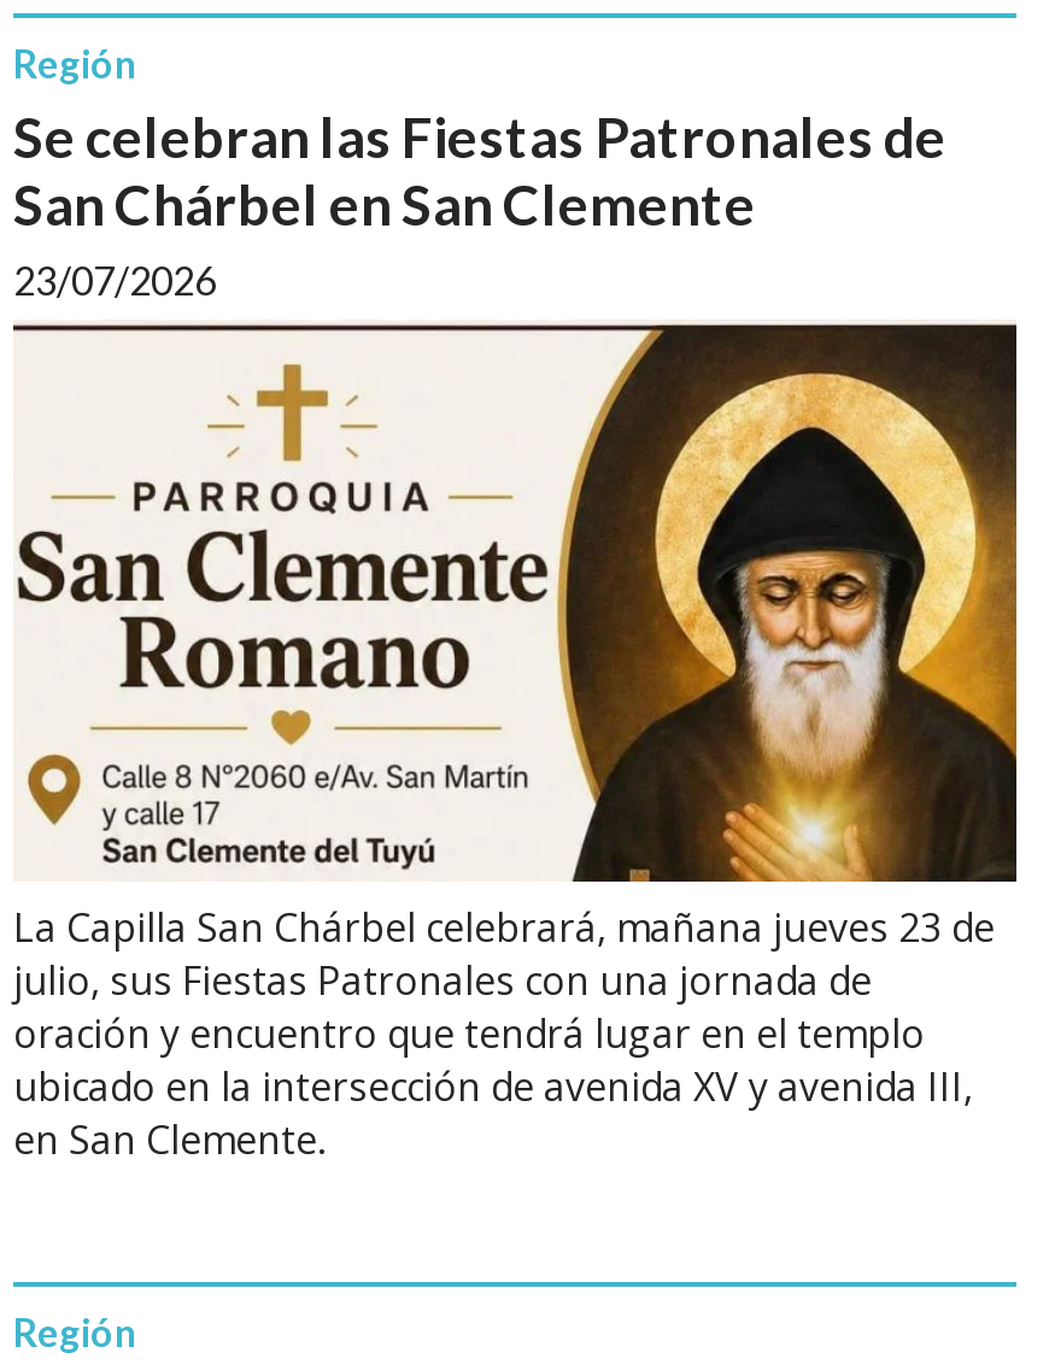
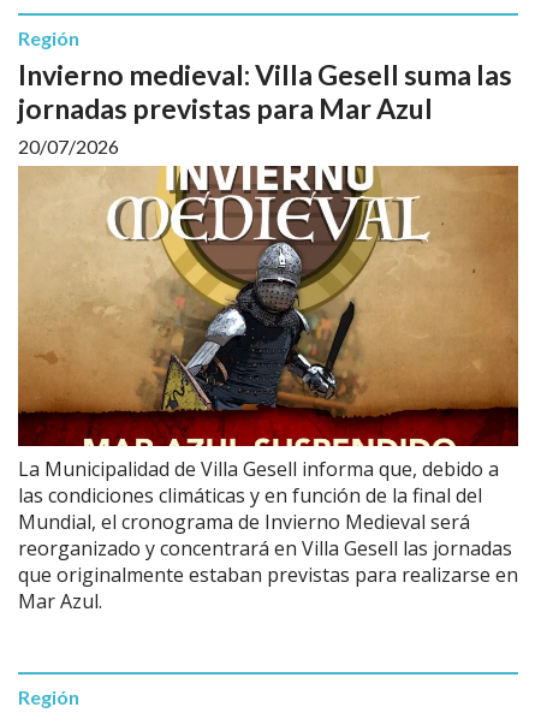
- Se celebran las Fiestas Patronales de
- San Chárbel en San Clemente
+ Invierno medieval: Villa Gesell suma las
+ jornadas previstas para Mar Azul

- 23/07/2026
+ 20/07/2026

- [image]
- La Capilla San Chárbel celebrará, mañana jueves 23 de
- julio, sus Fiestas Patronales con una jornada de
- oración y encuentro que tendrá lugar en el templo
- ubicado en la intersección de avenida XV y avenida III,
- en San Clemente.
+ [image]
+ La Municipalidad de Villa Gesell informa que, debido a
+ las condiciones climáticas y en función de la final del
+ Mundial, el cronograma de Invierno Medieval será
+ reorganizado y concentrará en Villa Gesell las jornadas
+ que originalmente estaban previstas para realizarse en
+ Mar Azul.
